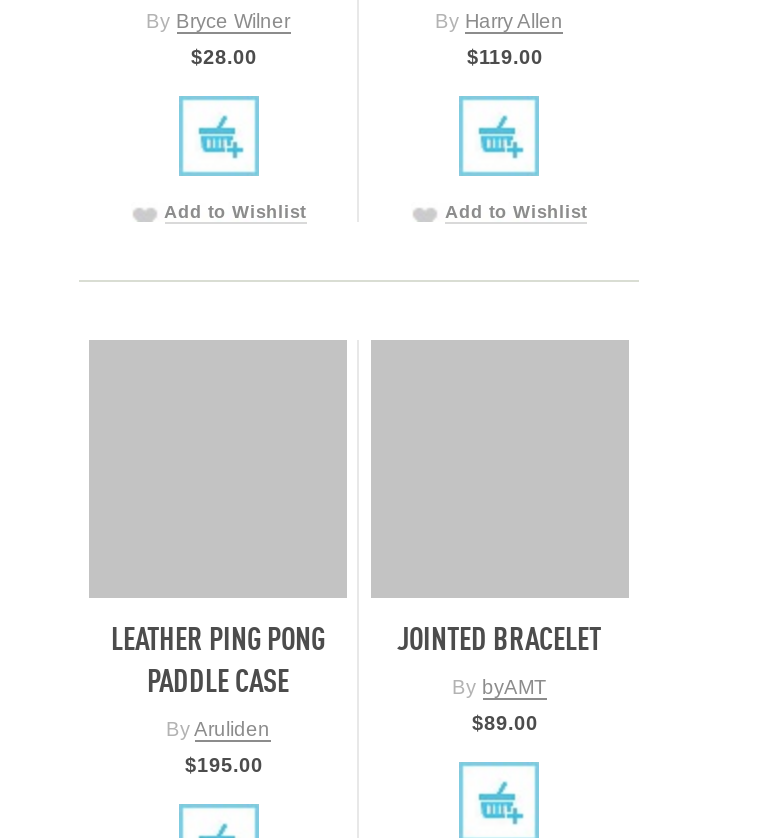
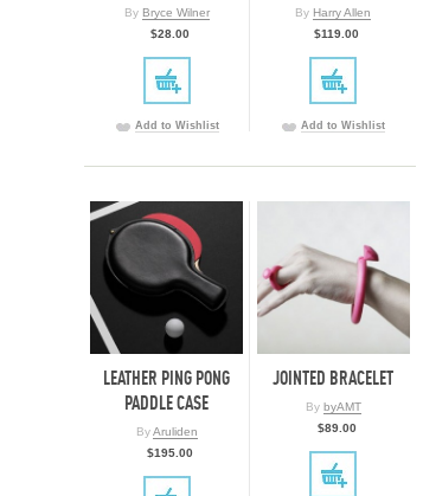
+ [image]

+ [image]
